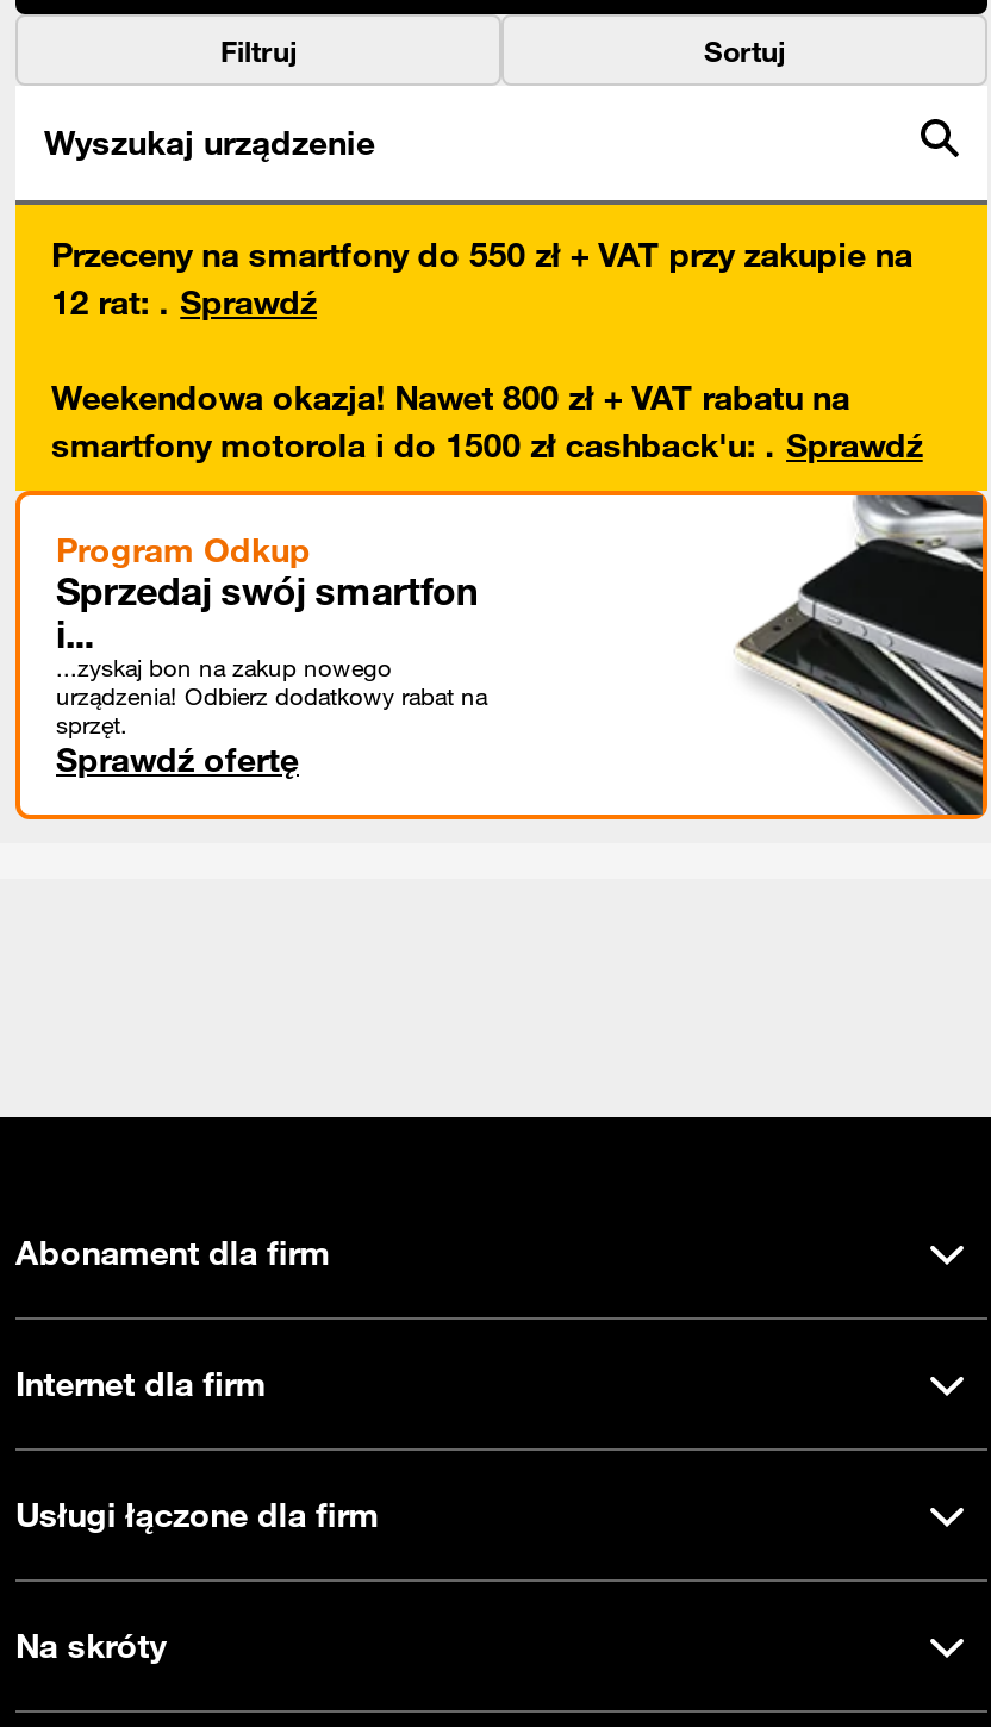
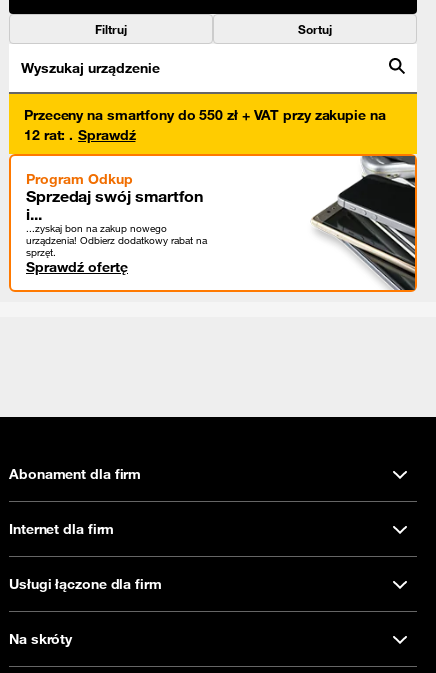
- Weekendowa okazja! Nawet 800 zł + VAT rabatu na
- smartfony motorola i do 1500 zł cashback'u:. Sprawdź
